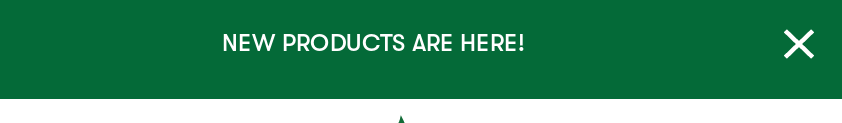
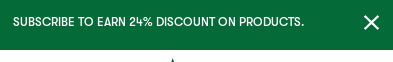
- NEW PRODUCTS ARE HERE!
+ SUBSCRIBE TO EARN 24% DISCOUNT ON PRODUCTS.
